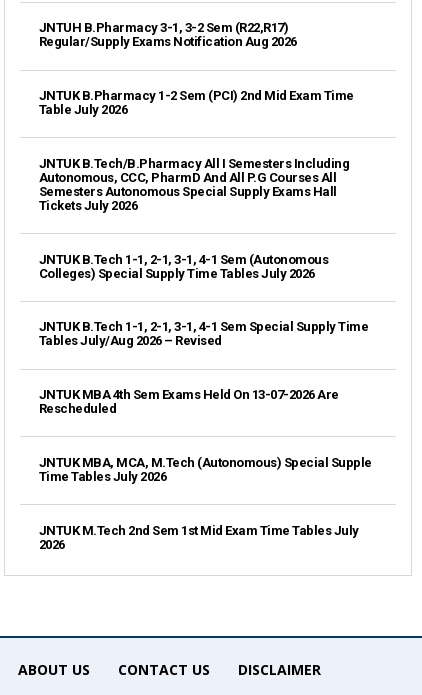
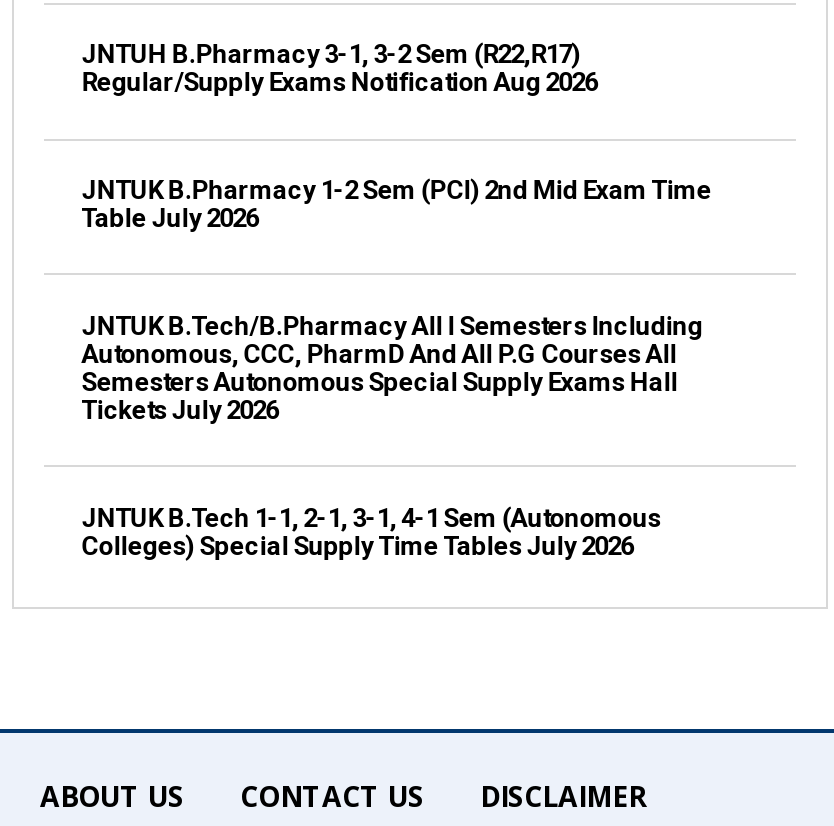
- JNTUK B.Tech 1-1, 2-1, 3-1, 4-1 Sem Special Supply Time
- Tables July/Aug 2026 – Revised

- JNTUK MBA 4th Sem Exams Held On 13-07-2026 Are
- Rescheduled

- JNTUK MBA, MCA, M.Tech (Autonomous) Special Supple
- Time Tables July 2026

- JNTUK M.Tech 2nd Sem 1st Mid Exam Time Tables July
- 2026
